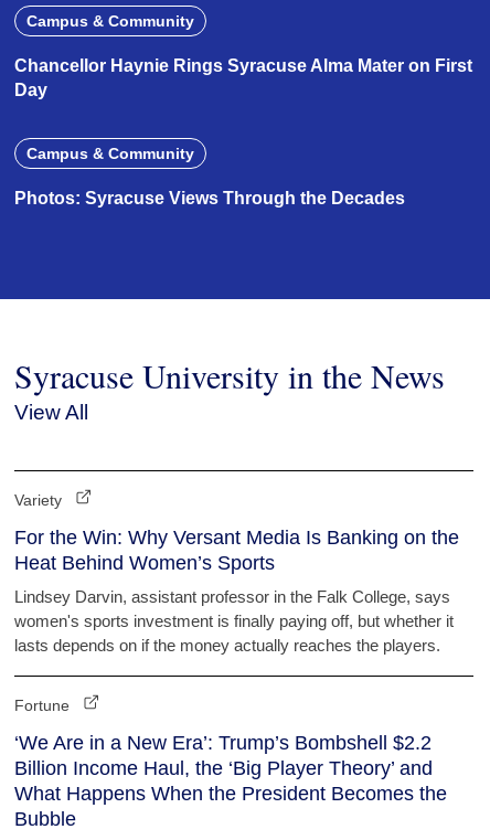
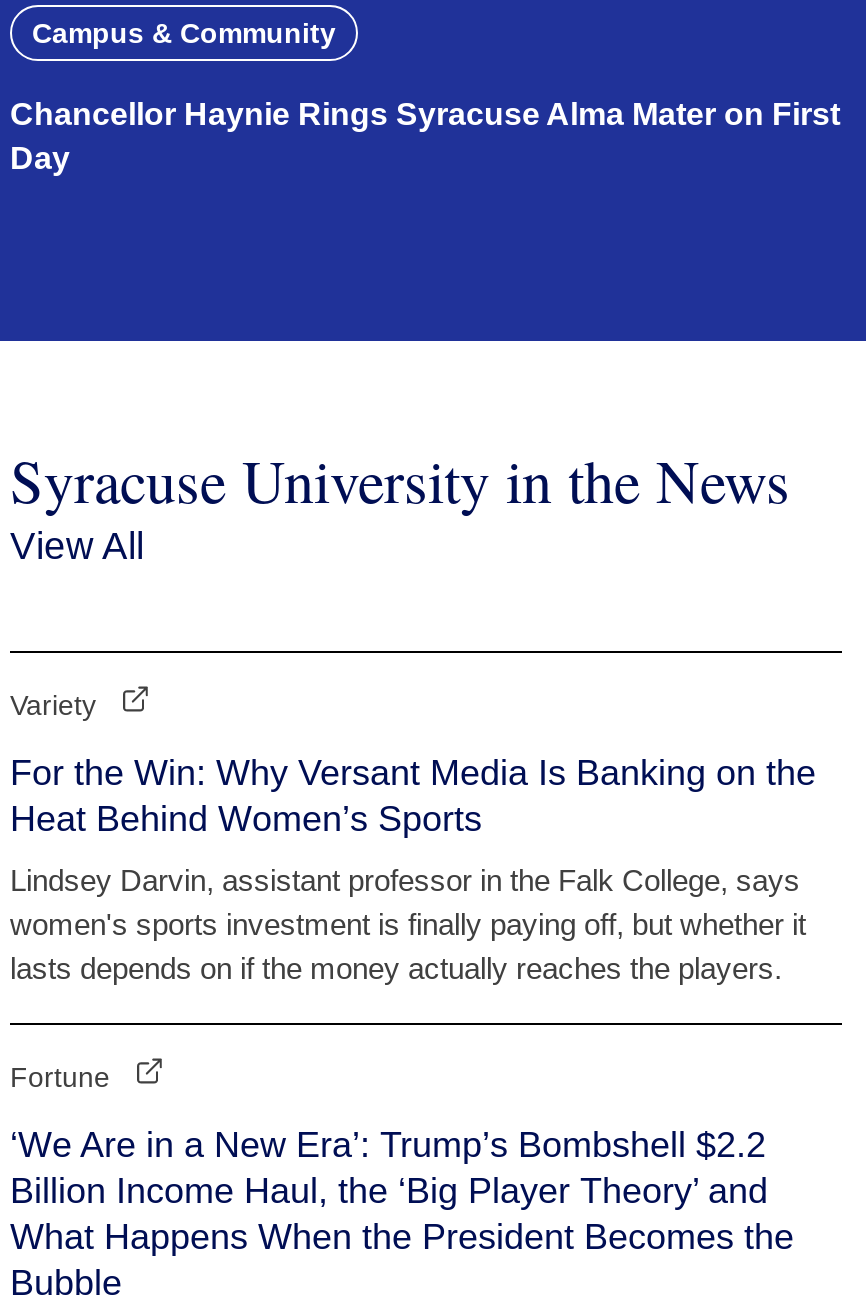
- Campus & Community
- Photos: Syracuse Views Through the Decades
